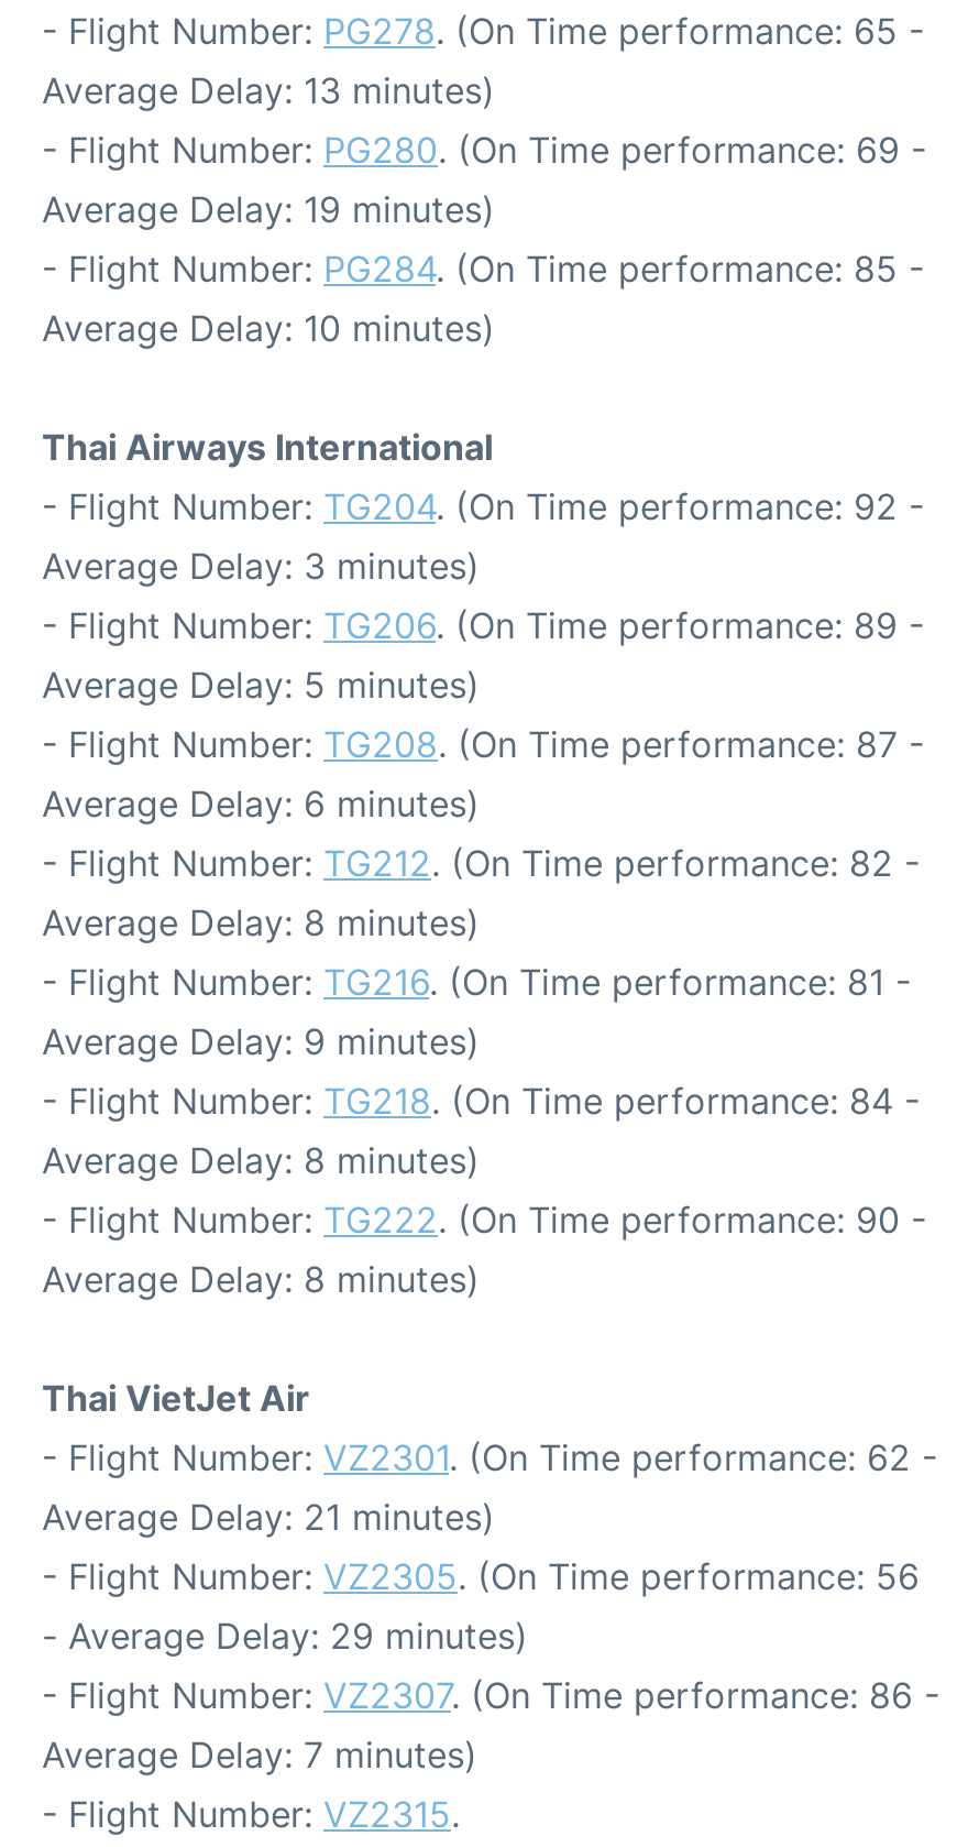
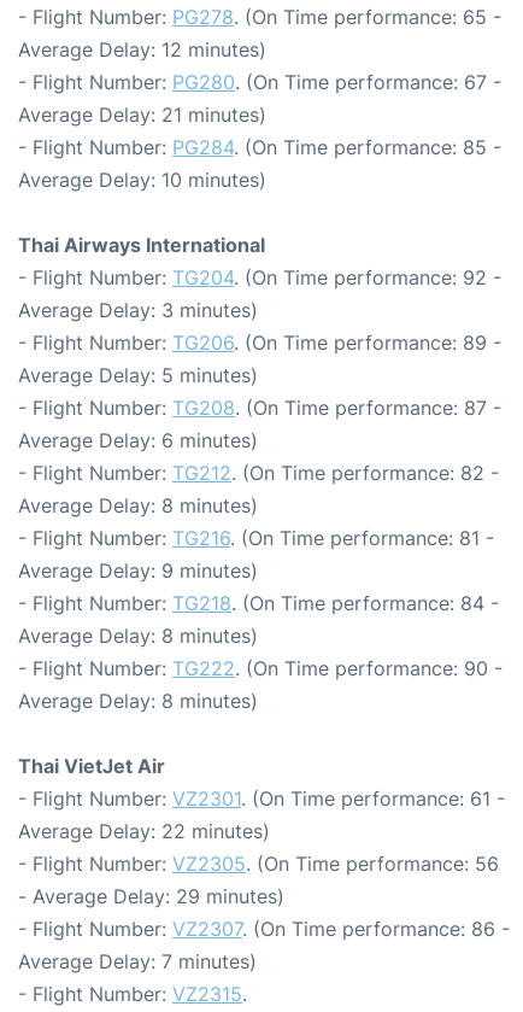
- Average Delay: 13 minutes)
+ Average Delay: 12 minutes)

- - Flight Number: PG280. (On Time performance: 69 -
+ - Flight Number: PG280. (On Time performance: 67 -

- Average Delay: 19 minutes)

+ Average Delay: 22 minutes)

- - Flight Number: VZ2301. (On Time performance: 62 -
+ - Flight Number: VZ2301. (On Time performance: 61 -

moved up: Average Delay: 21 minutes)
